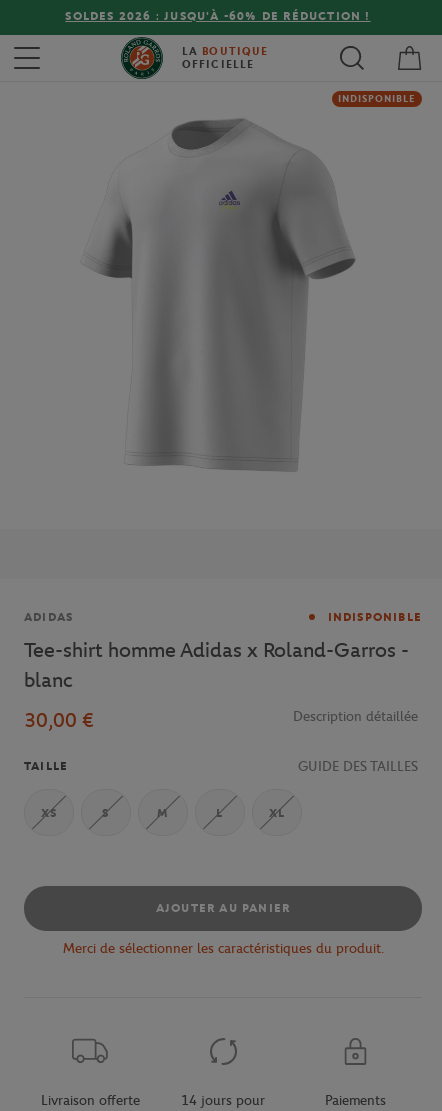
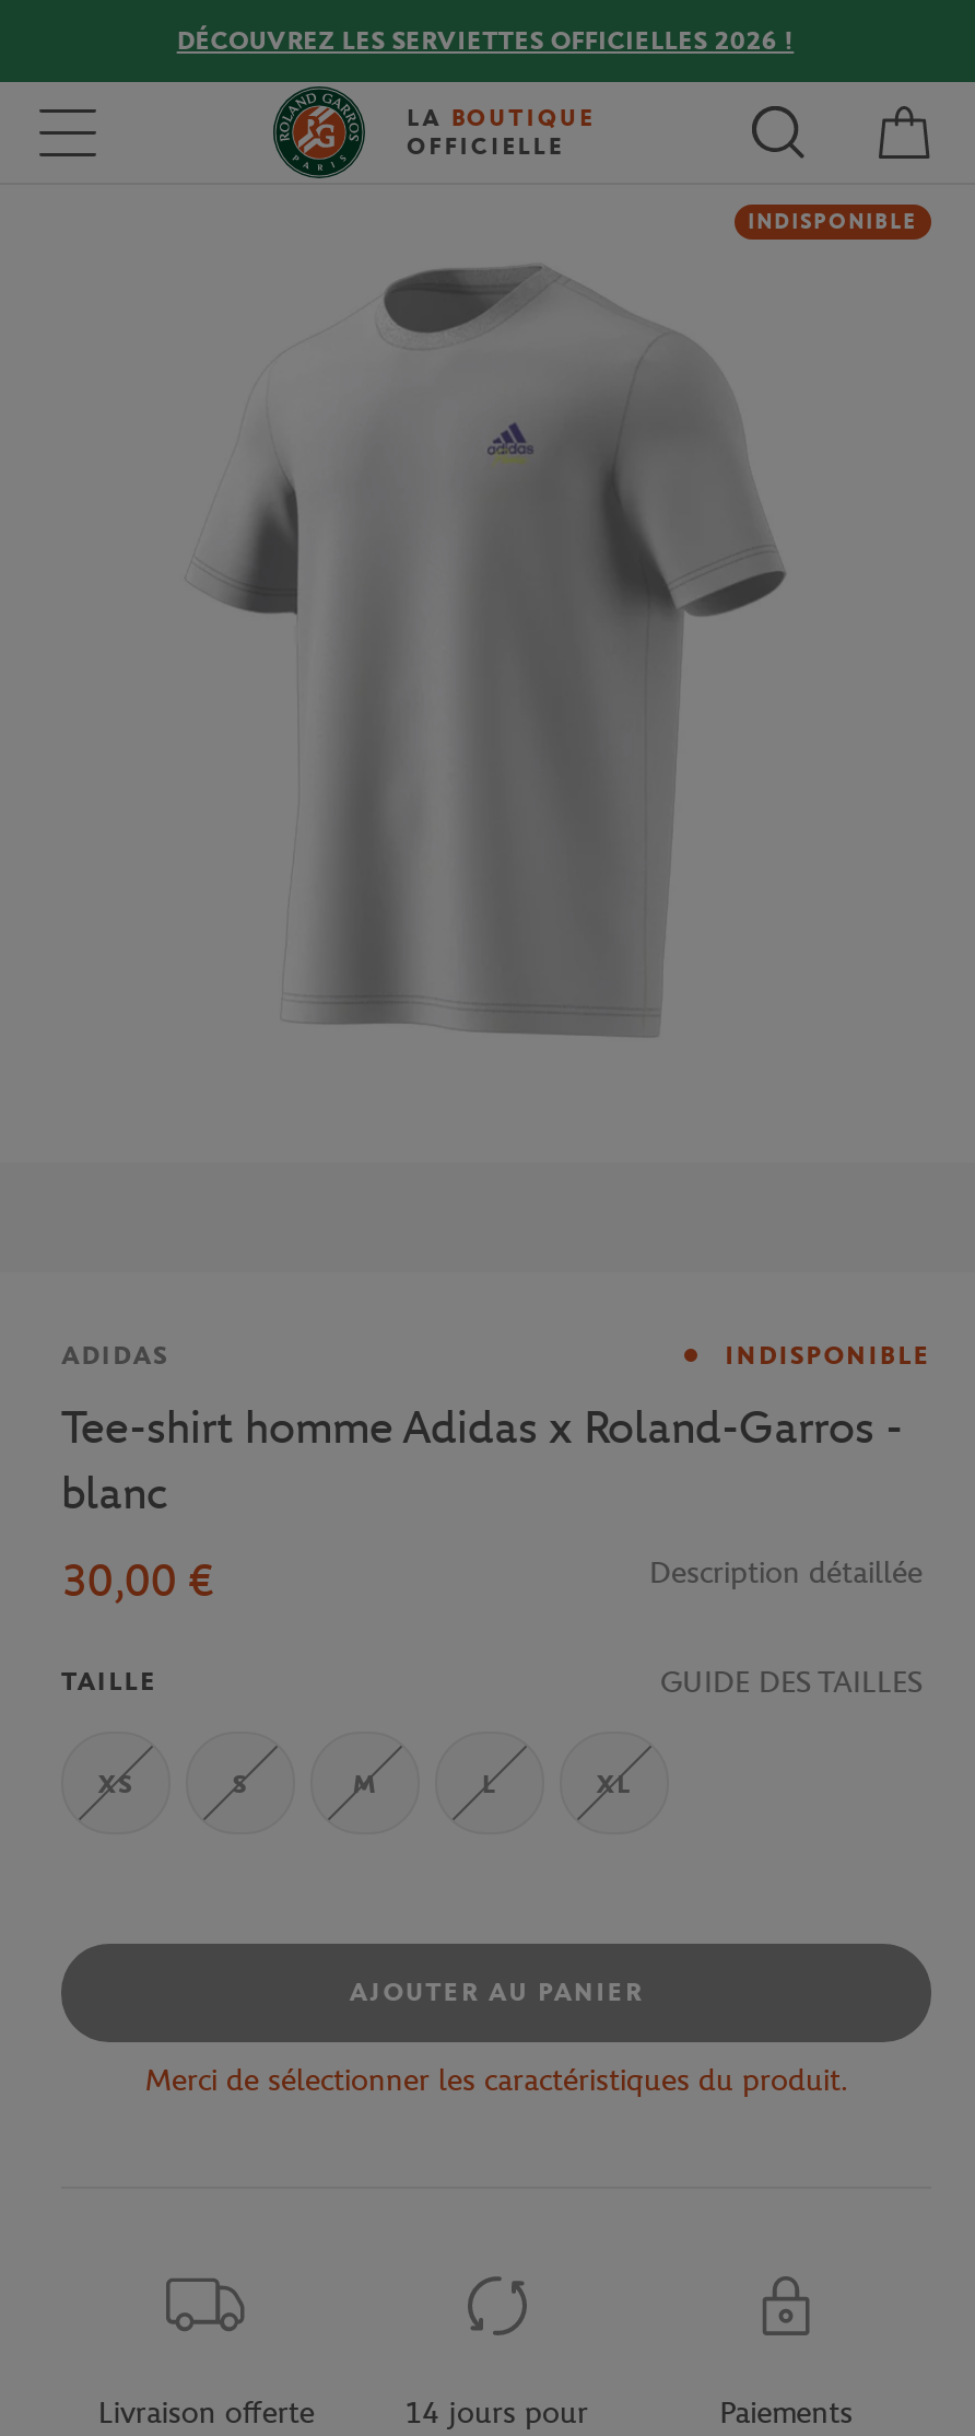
- SOLDES 2026 : JUSQU'À -60% DE RÉDUCTION !
+ DÉCOUVREZ LES SERVIETTES OFFICIELLES 2026 !
